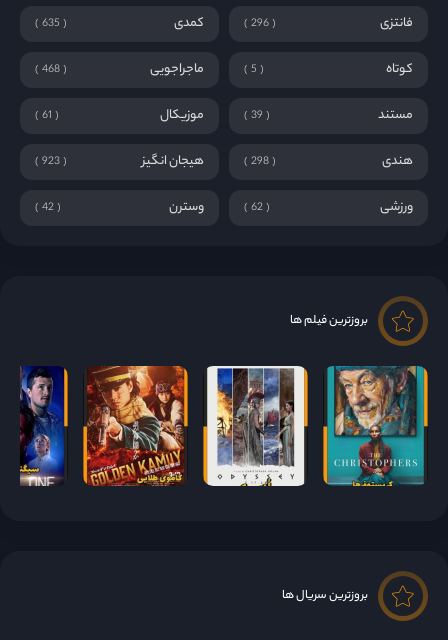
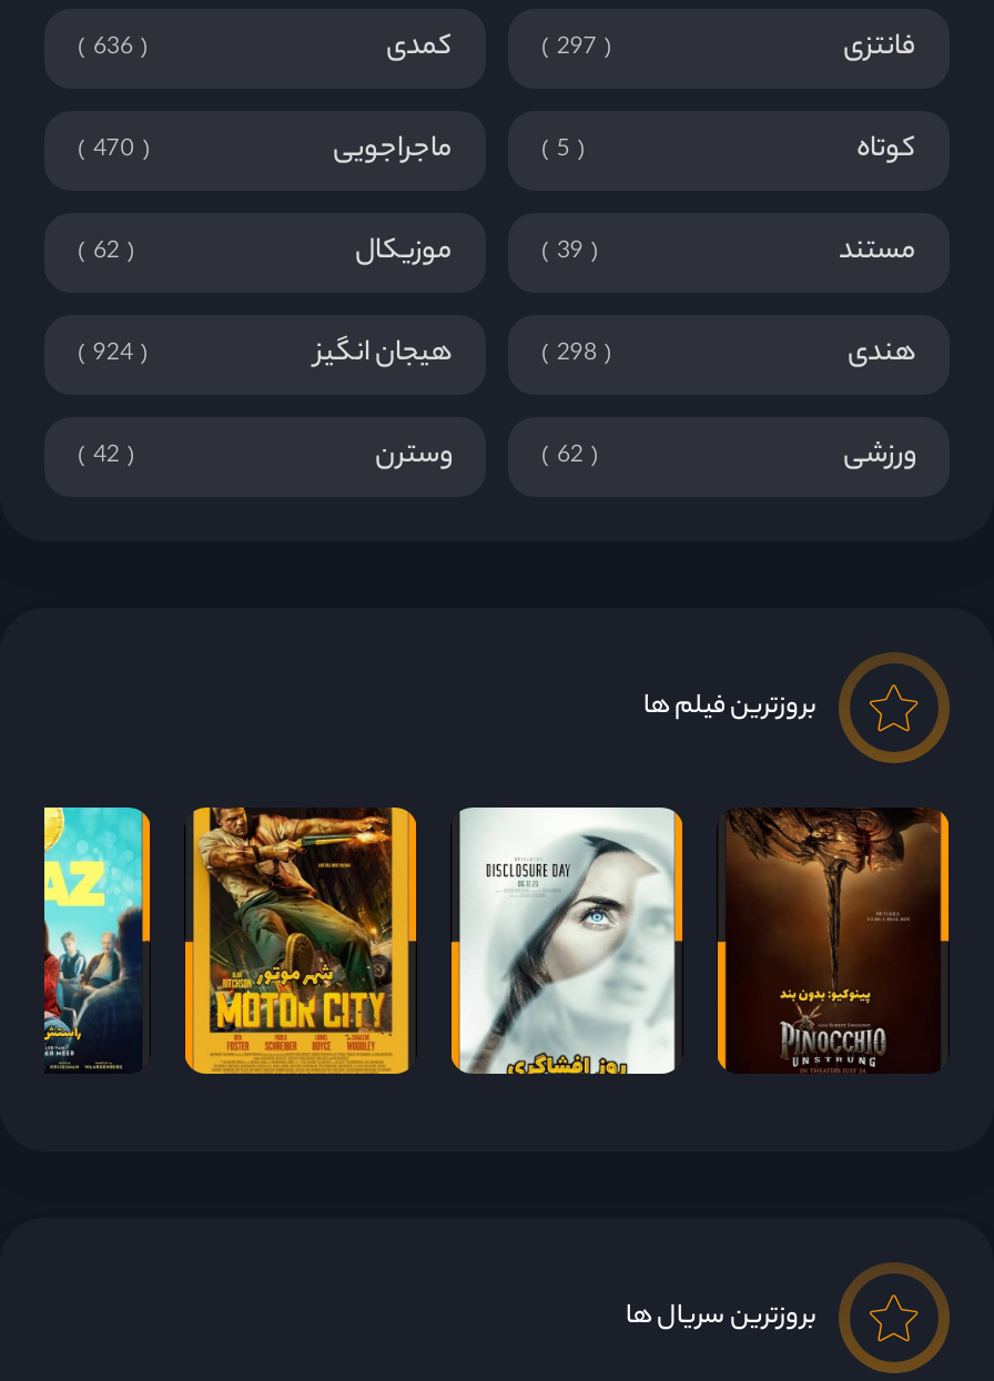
- 635
+ 636

- 296
+ 297

- 468
+ 470

- 61
+ 62

- 923
+ 924

- [image]
+ [image]

- [image]
+ [image]

- [image]
+ [image]

- [image]
+ [image]
